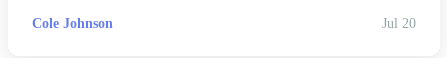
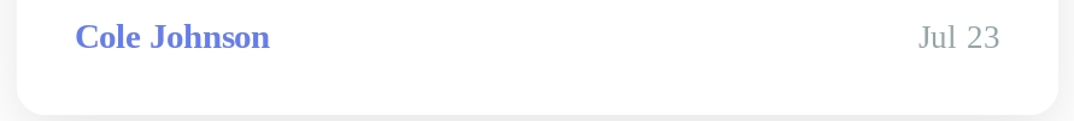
- Jul 20
+ Jul 23
